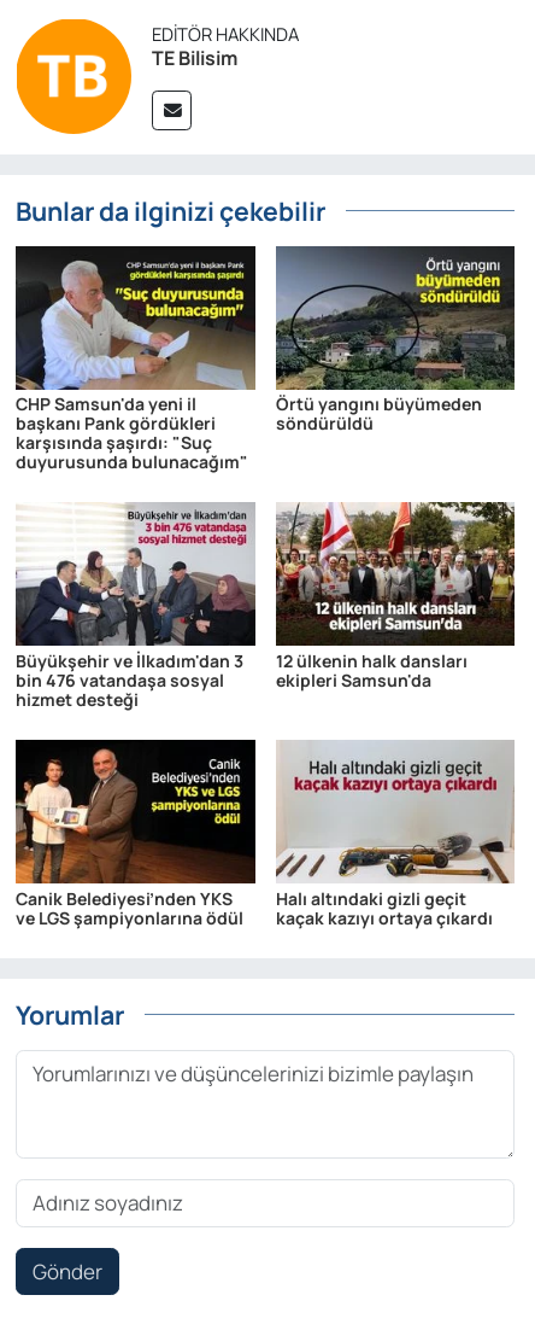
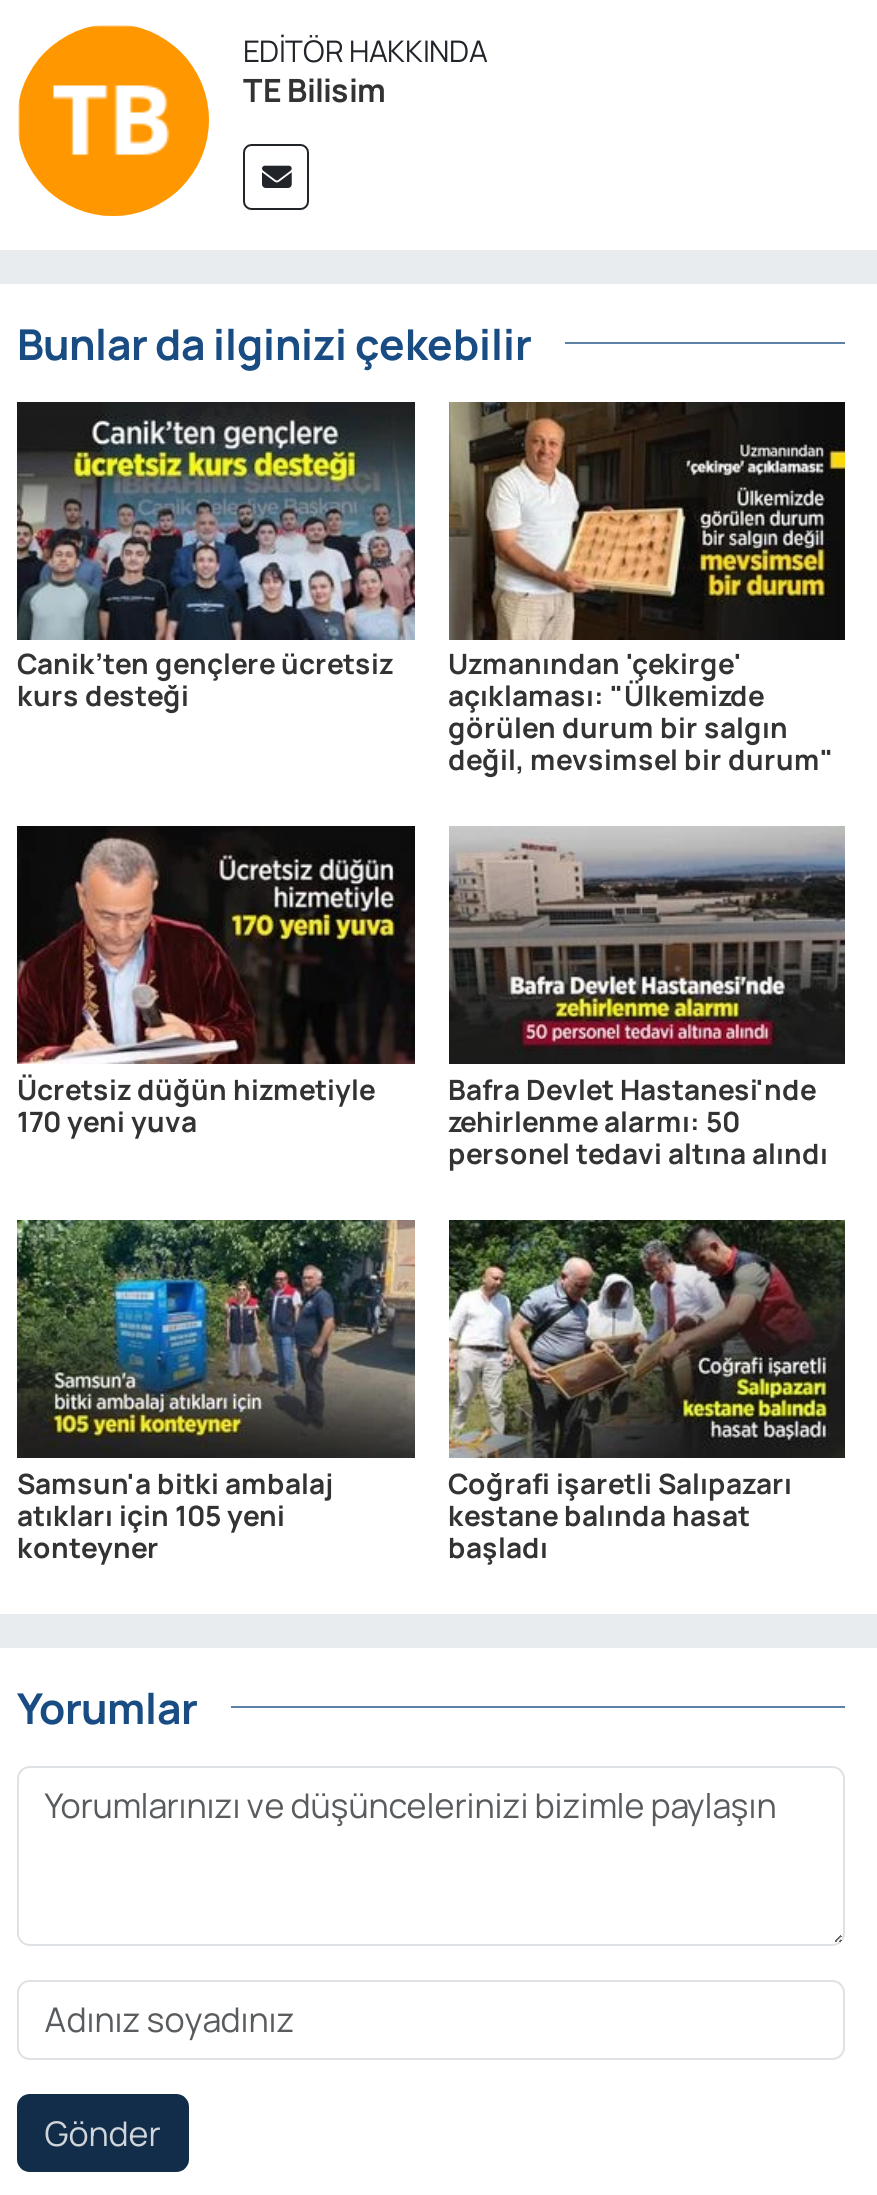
- [image]
- Örtü yangını büyümeden
- söndürüldü
+ [image]
+ Uzmanından 'çekirge'
+ açıklaması: "Ülkemizde
+ görülen durum bir salgın
+ değil, mevsimsel bir durum"

- [image]
- CHP Samsun'da yeni il
- başkanı Pank gördükleri
- karşısında şaşırdı: "Suç
- duyurusunda bulunacağım"
+ [image]
+ Canik’ten gençlere ücretsiz
+ kurs desteği

- [image]
- Büyükşehir ve İlkadım'dan 3
- bin 476 vatandaşa sosyal
- hizmet desteği
+ [image]
+ Ücretsiz düğün hizmetiyle
+ 170 yeni yuva

- [image]
- 12 ülkenin halk dansları
- ekipleri Samsun'da
+ [image]
+ Bafra Devlet Hastanesi'nde
+ zehirlenme alarmı: 50
+ personel tedavi altına alındı

- [image]
- Canik Belediyesi’nden YKS
- ve LGS şampiyonlarına ödül
+ [image]
+ Samsun'a bitki ambalaj
+ atıkları için 105 yeni
+ konteyner

- [image]
- Halı altındaki gizli geçit
- kaçak kazıyı ortaya çıkardı
+ [image]
+ Coğrafi işaretli Salıpazarı
+ kestane balında hasat
+ başladı
